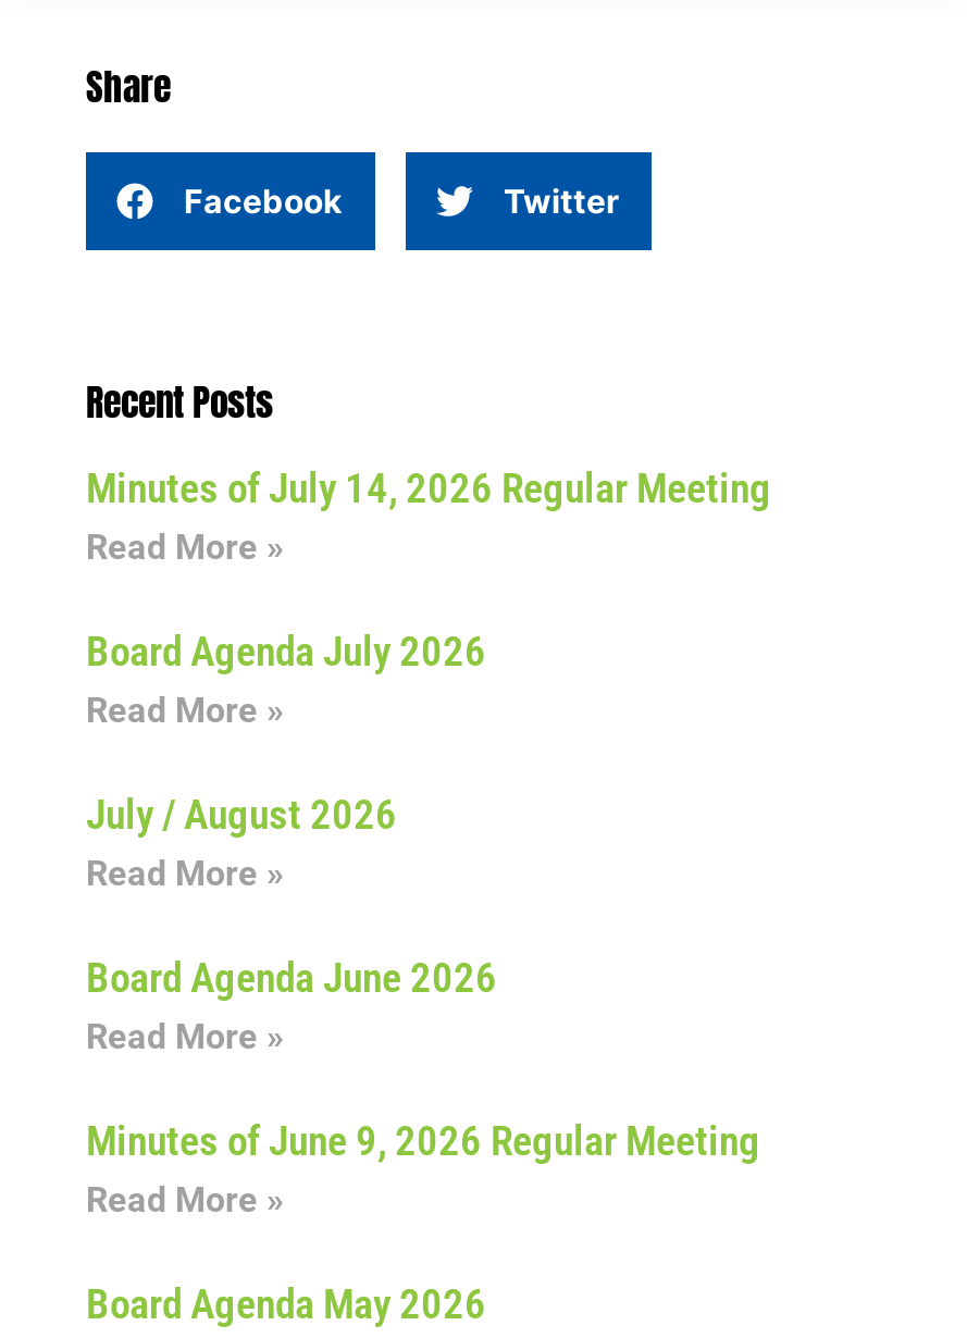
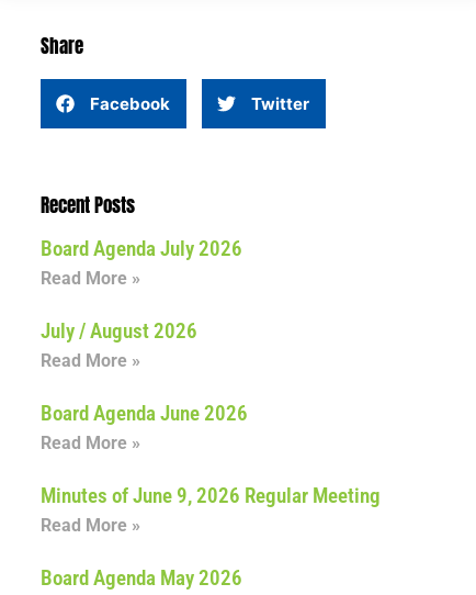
- Minutes of July 14, 2026 Regular Meeting
- Read More »
